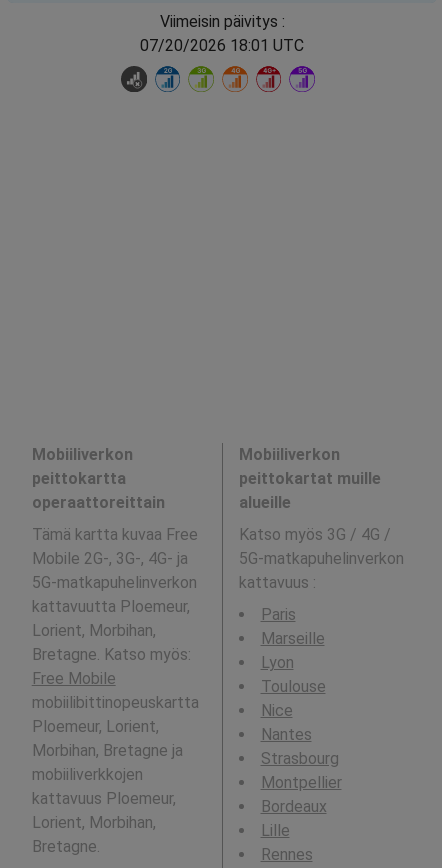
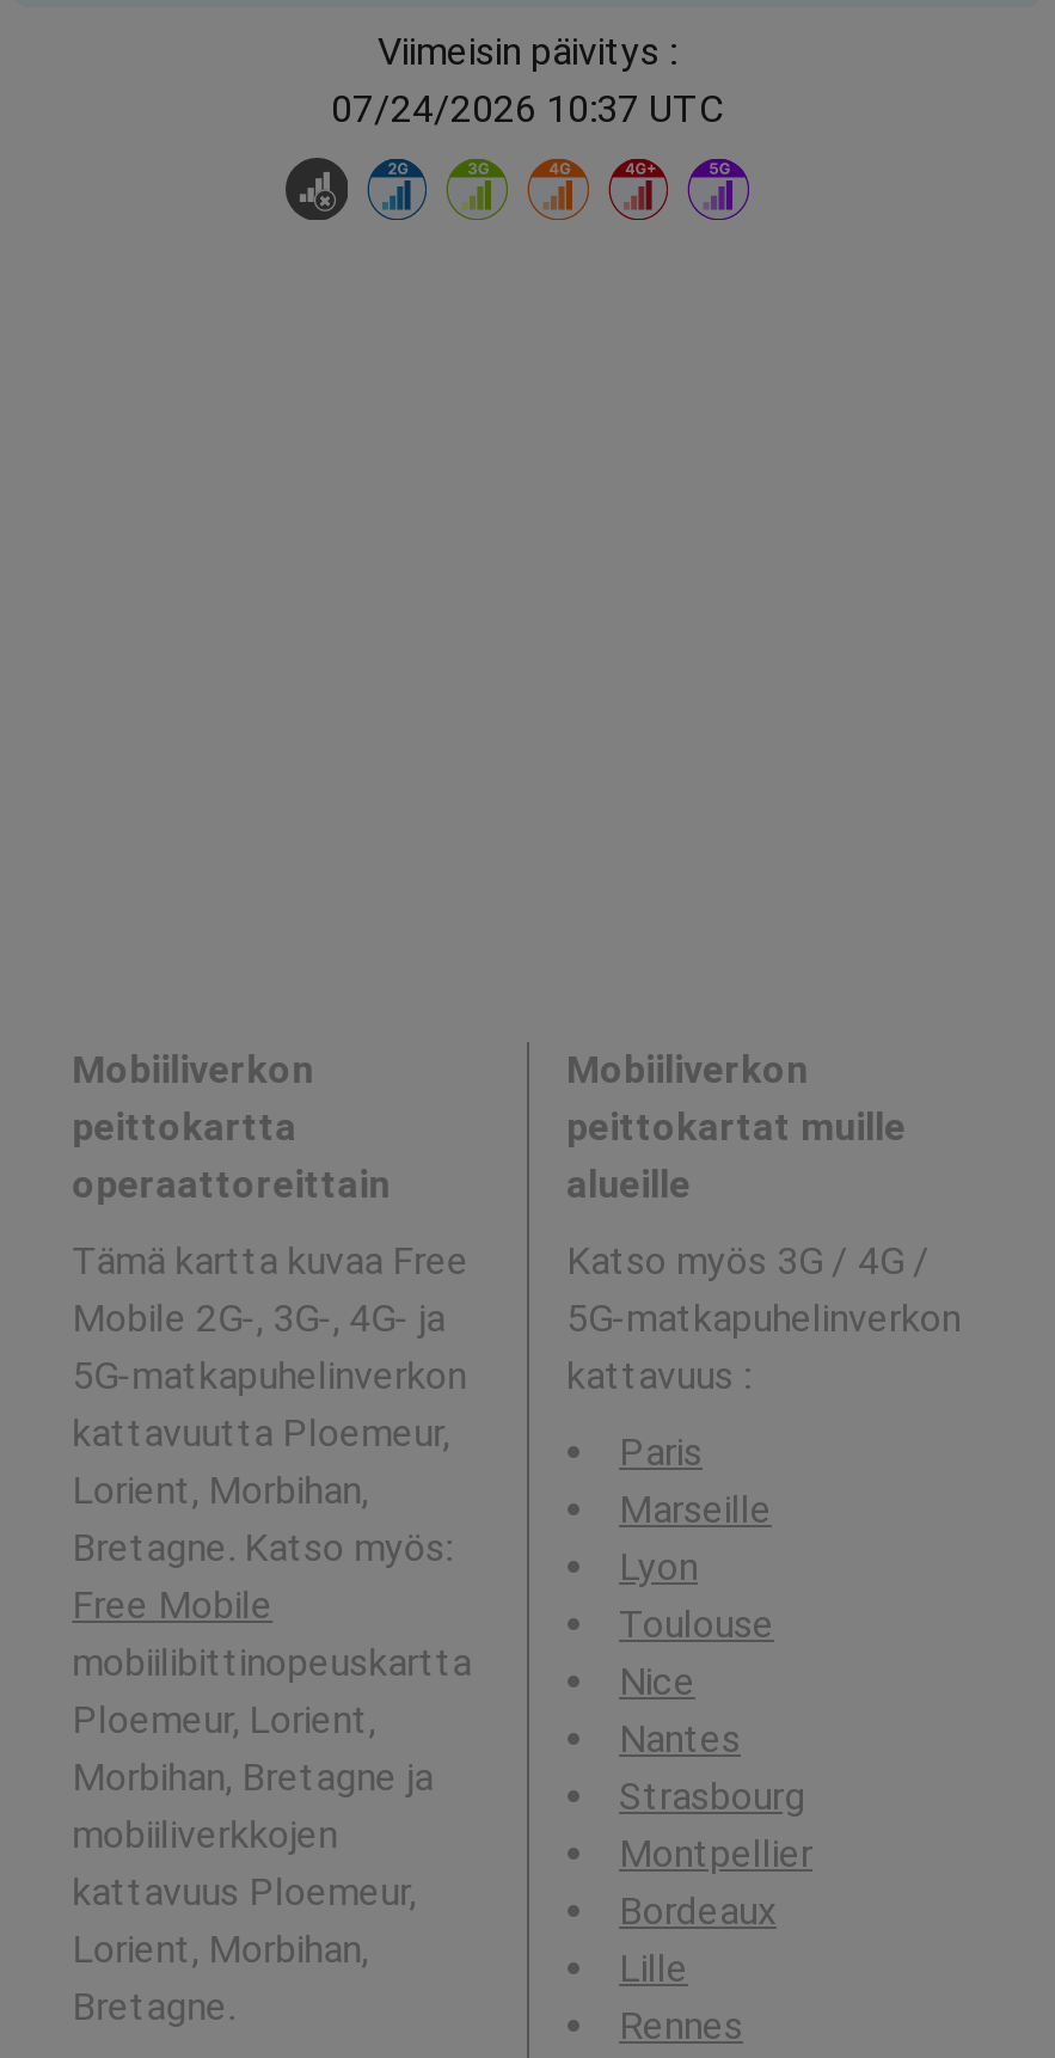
- 07/20/2026 18:01 UTC
+ 07/24/2026 10:37 UTC
